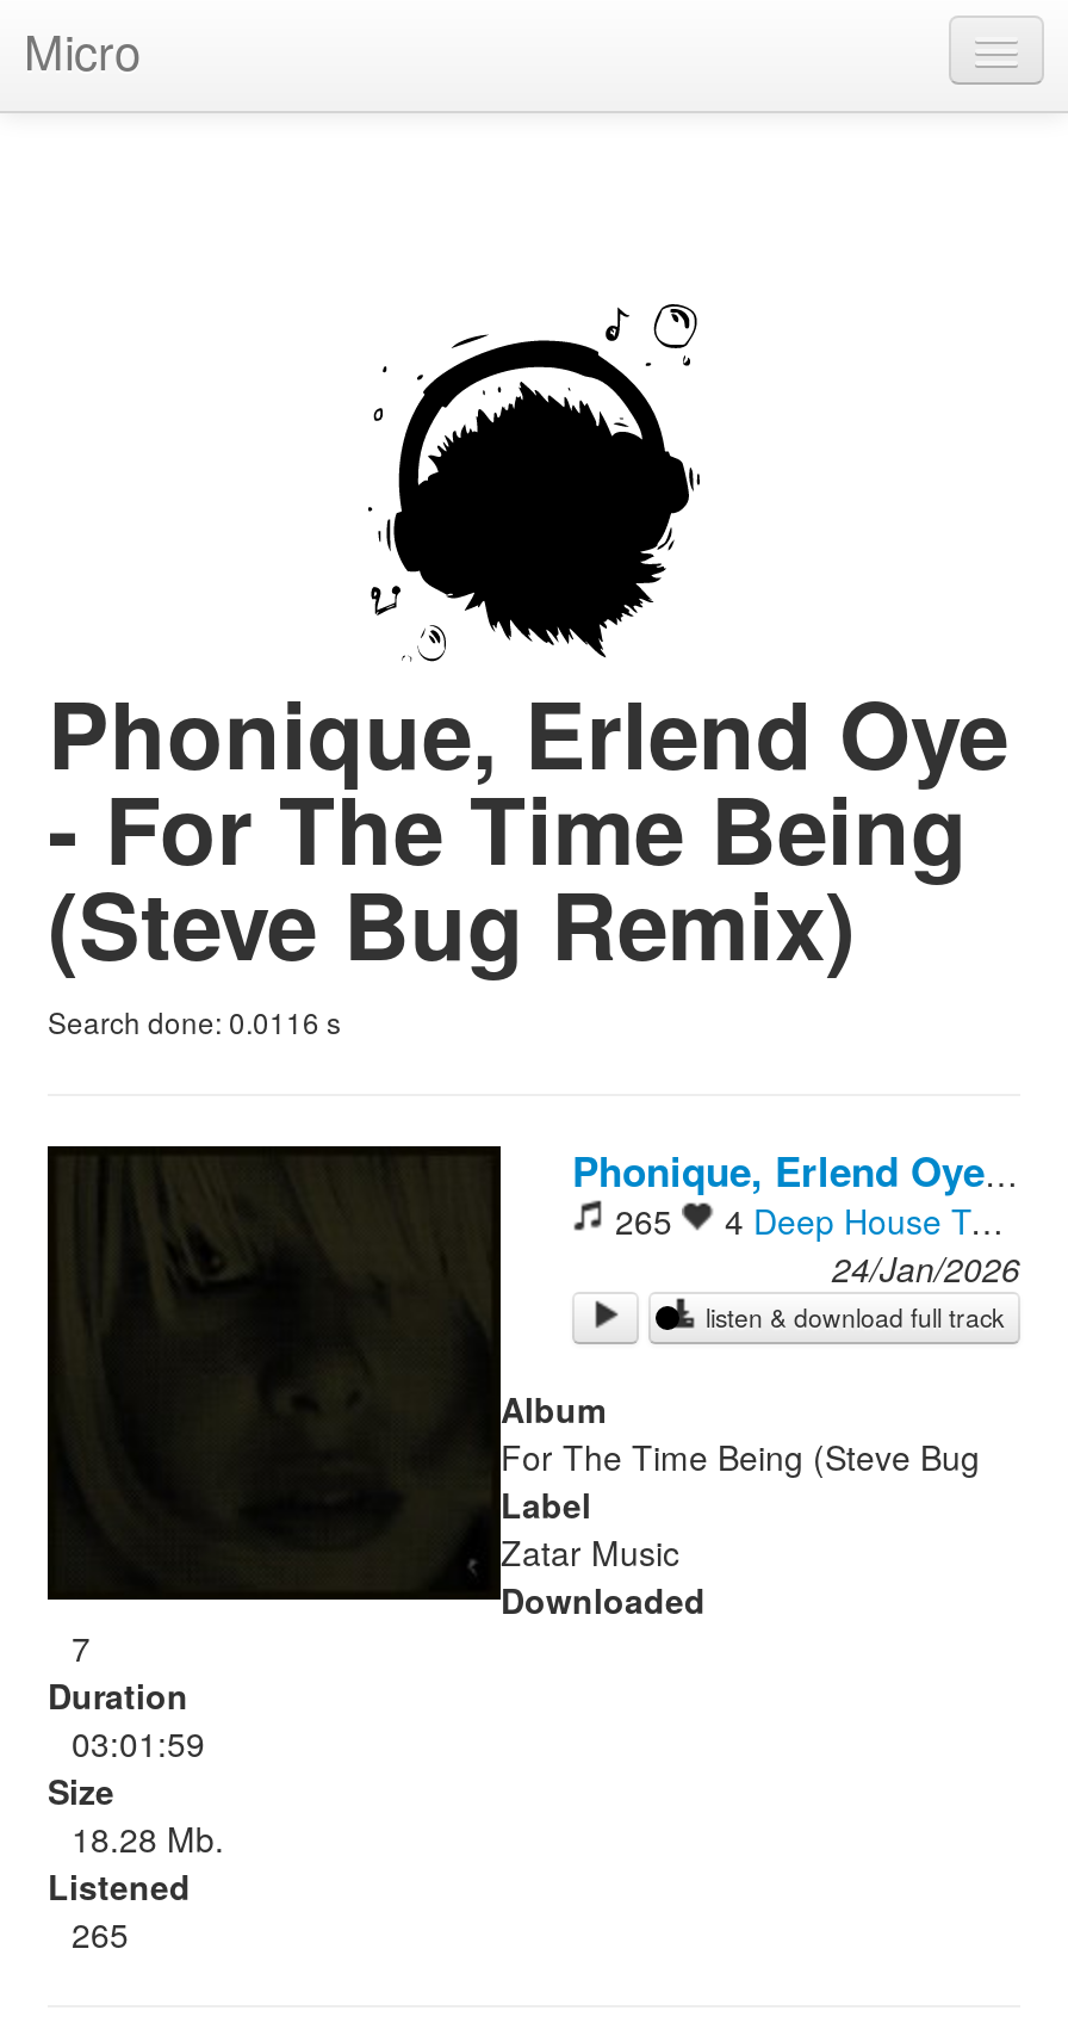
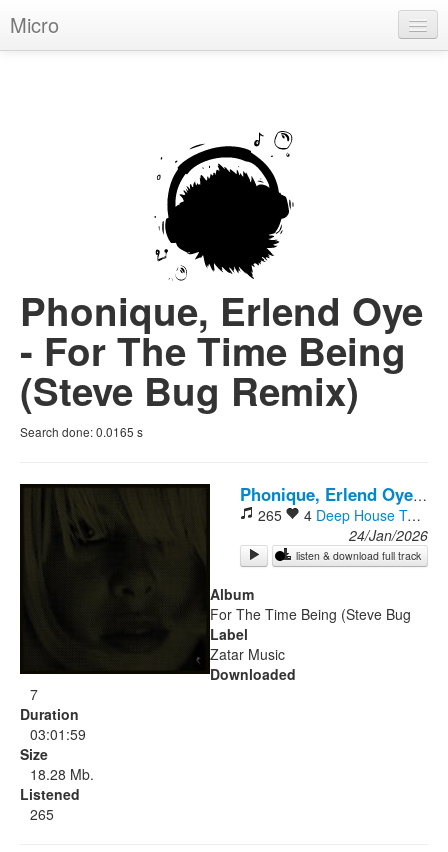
- Search done: 0.0116 s
+ Search done: 0.0165 s
